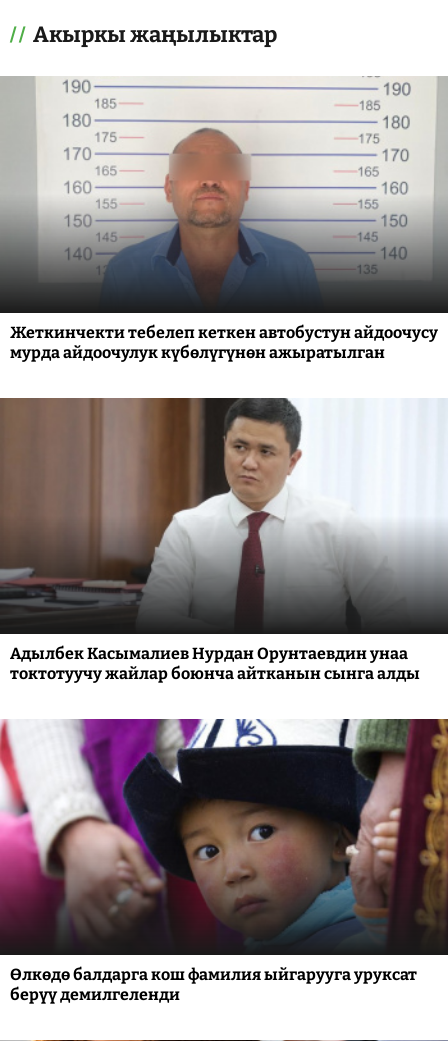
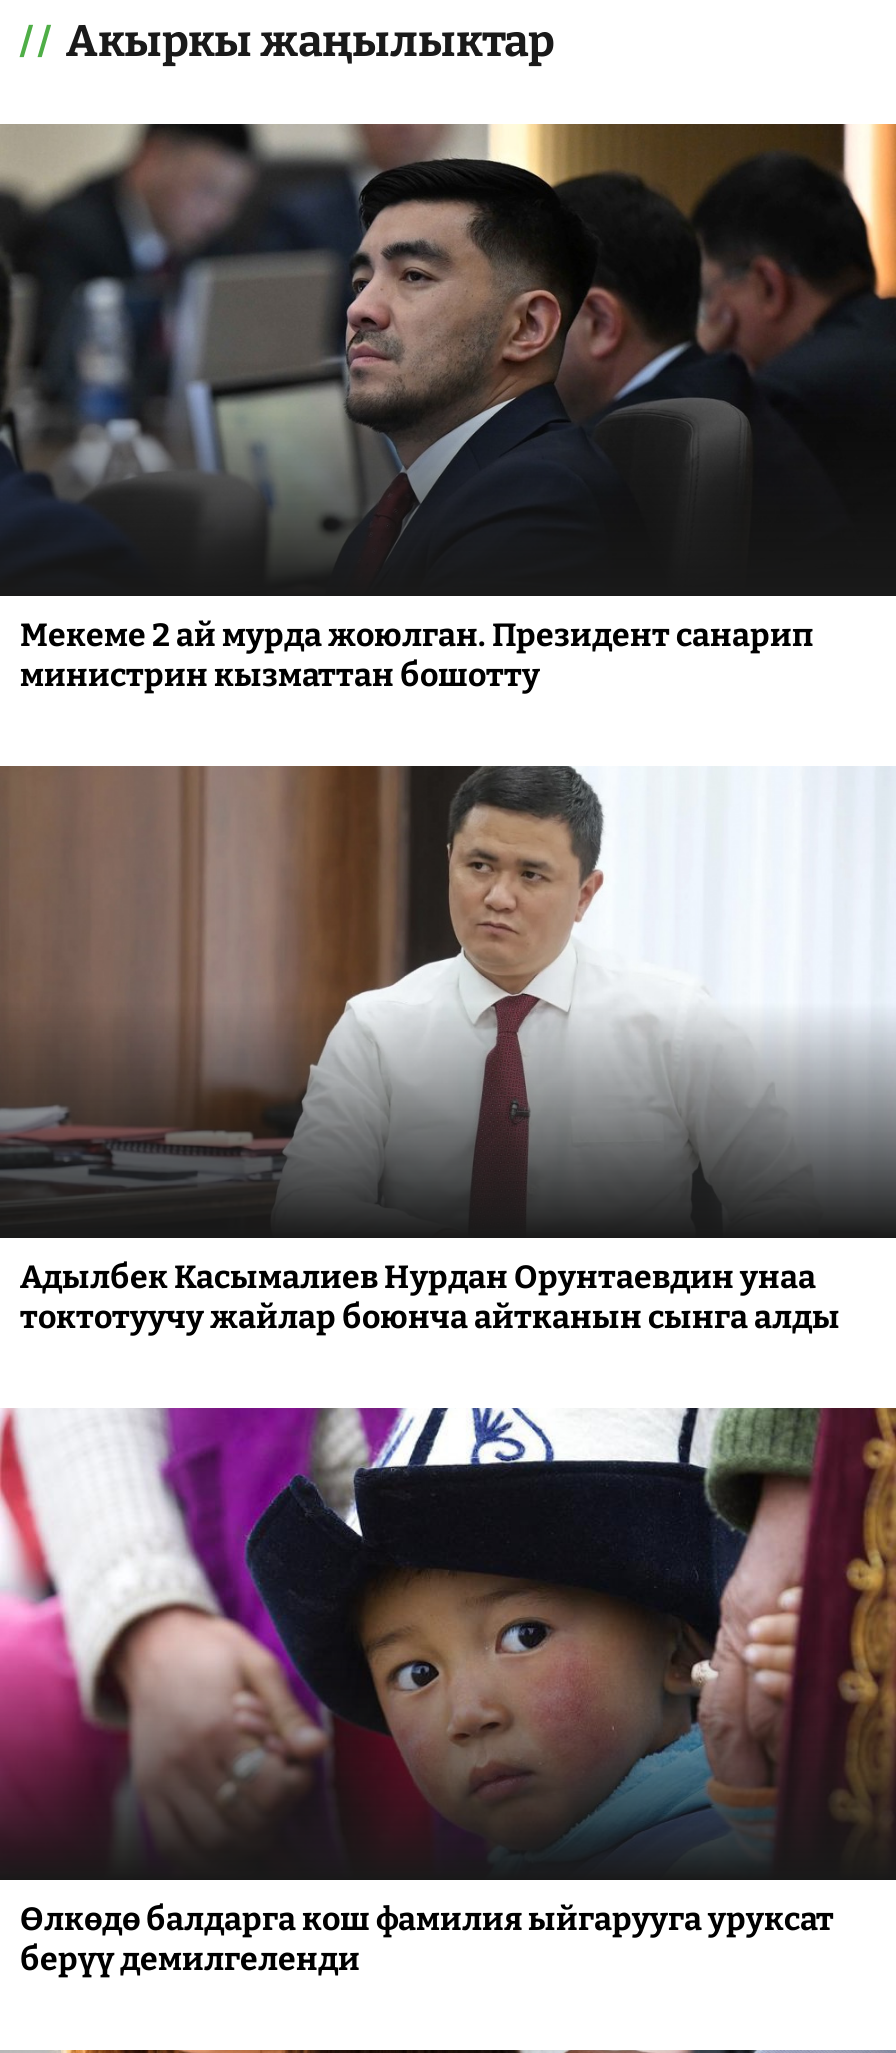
- [image]
- Жеткинчекти тебелеп кеткен автобустун айдоочусу
- мурда айдоочулук күбөлүгүнөн ажыратылган
+ [image]
+ Мекеме 2 ай мурда жоюлган. Президент санарип
+ министрин кызматтан бошотту
